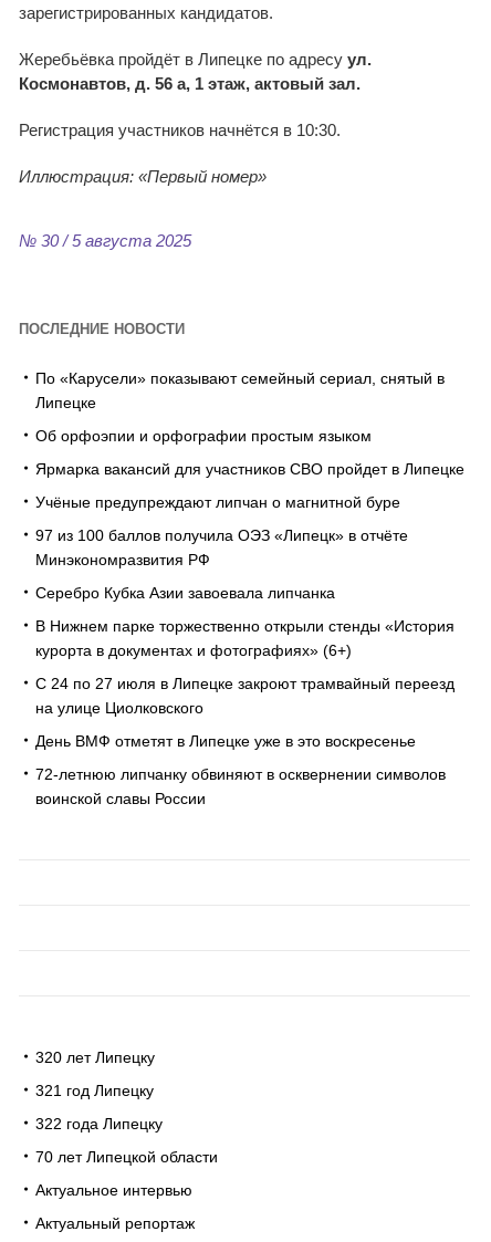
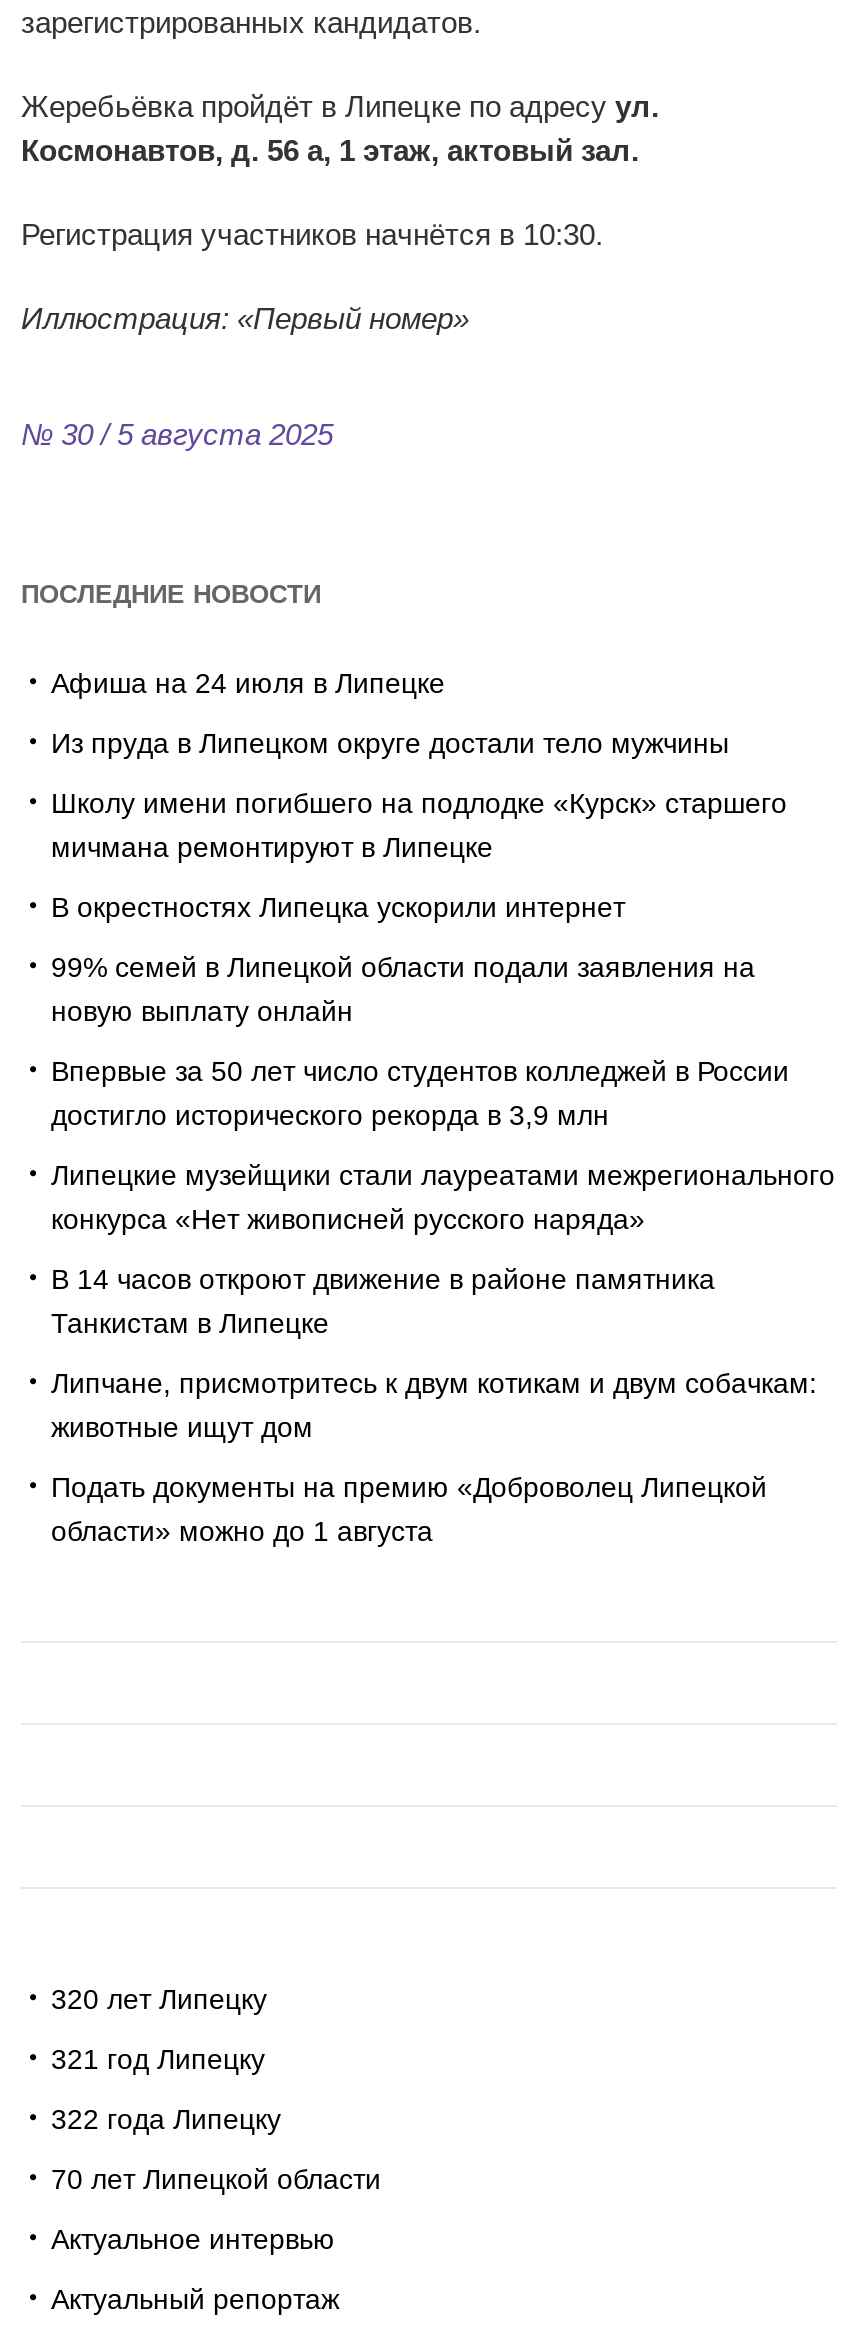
- По «Карусели» показывают семейный сериал, снятый в
- Липецке
+ Афиша на 24 июля в Липецке

- Об орфоэпии и орфографии простым языком
+ Из пруда в Липецком округе достали тело мужчины

- Ярмарка вакансий для участников СВО пройдет в Липецке
+ Школу имени погибшего на подлодке «Курск» старшего
+ мичмана ремонтируют в Липецке

- Учёные предупреждают липчан о магнитной буре
+ В окрестностях Липецка ускорили интернет

- 97 из 100 баллов получила ОЭЗ «Липецк» в отчёте
- Минэкономразвития РФ
+ 99% семей в Липецкой области подали заявления на
+ новую выплату онлайн

- Серебро Кубка Азии завоевала липчанка
+ Впервые за 50 лет число студентов колледжей в России
+ достигло исторического рекорда в 3,9 млн

- В Нижнем парке торжественно открыли стенды «История
- курорта в документах и фотографиях» (6+)
+ Липецкие музейщики стали лауреатами межрегионального
+ конкурса «Нет живописней русского наряда»

- С 24 по 27 июля в Липецке закроют трамвайный переезд
- на улице Циолковского
+ В 14 часов откроют движение в районе памятника
+ Танкистам в Липецке

- День ВМФ отметят в Липецке уже в это воскресенье
+ Липчане, присмотритесь к двум котикам и двум собачкам:
+ животные ищут дом

- 72-летнюю липчанку обвиняют в осквернении символов
- воинской славы России
+ Подать документы на премию «Доброволец Липецкой
+ области» можно до 1 августа
